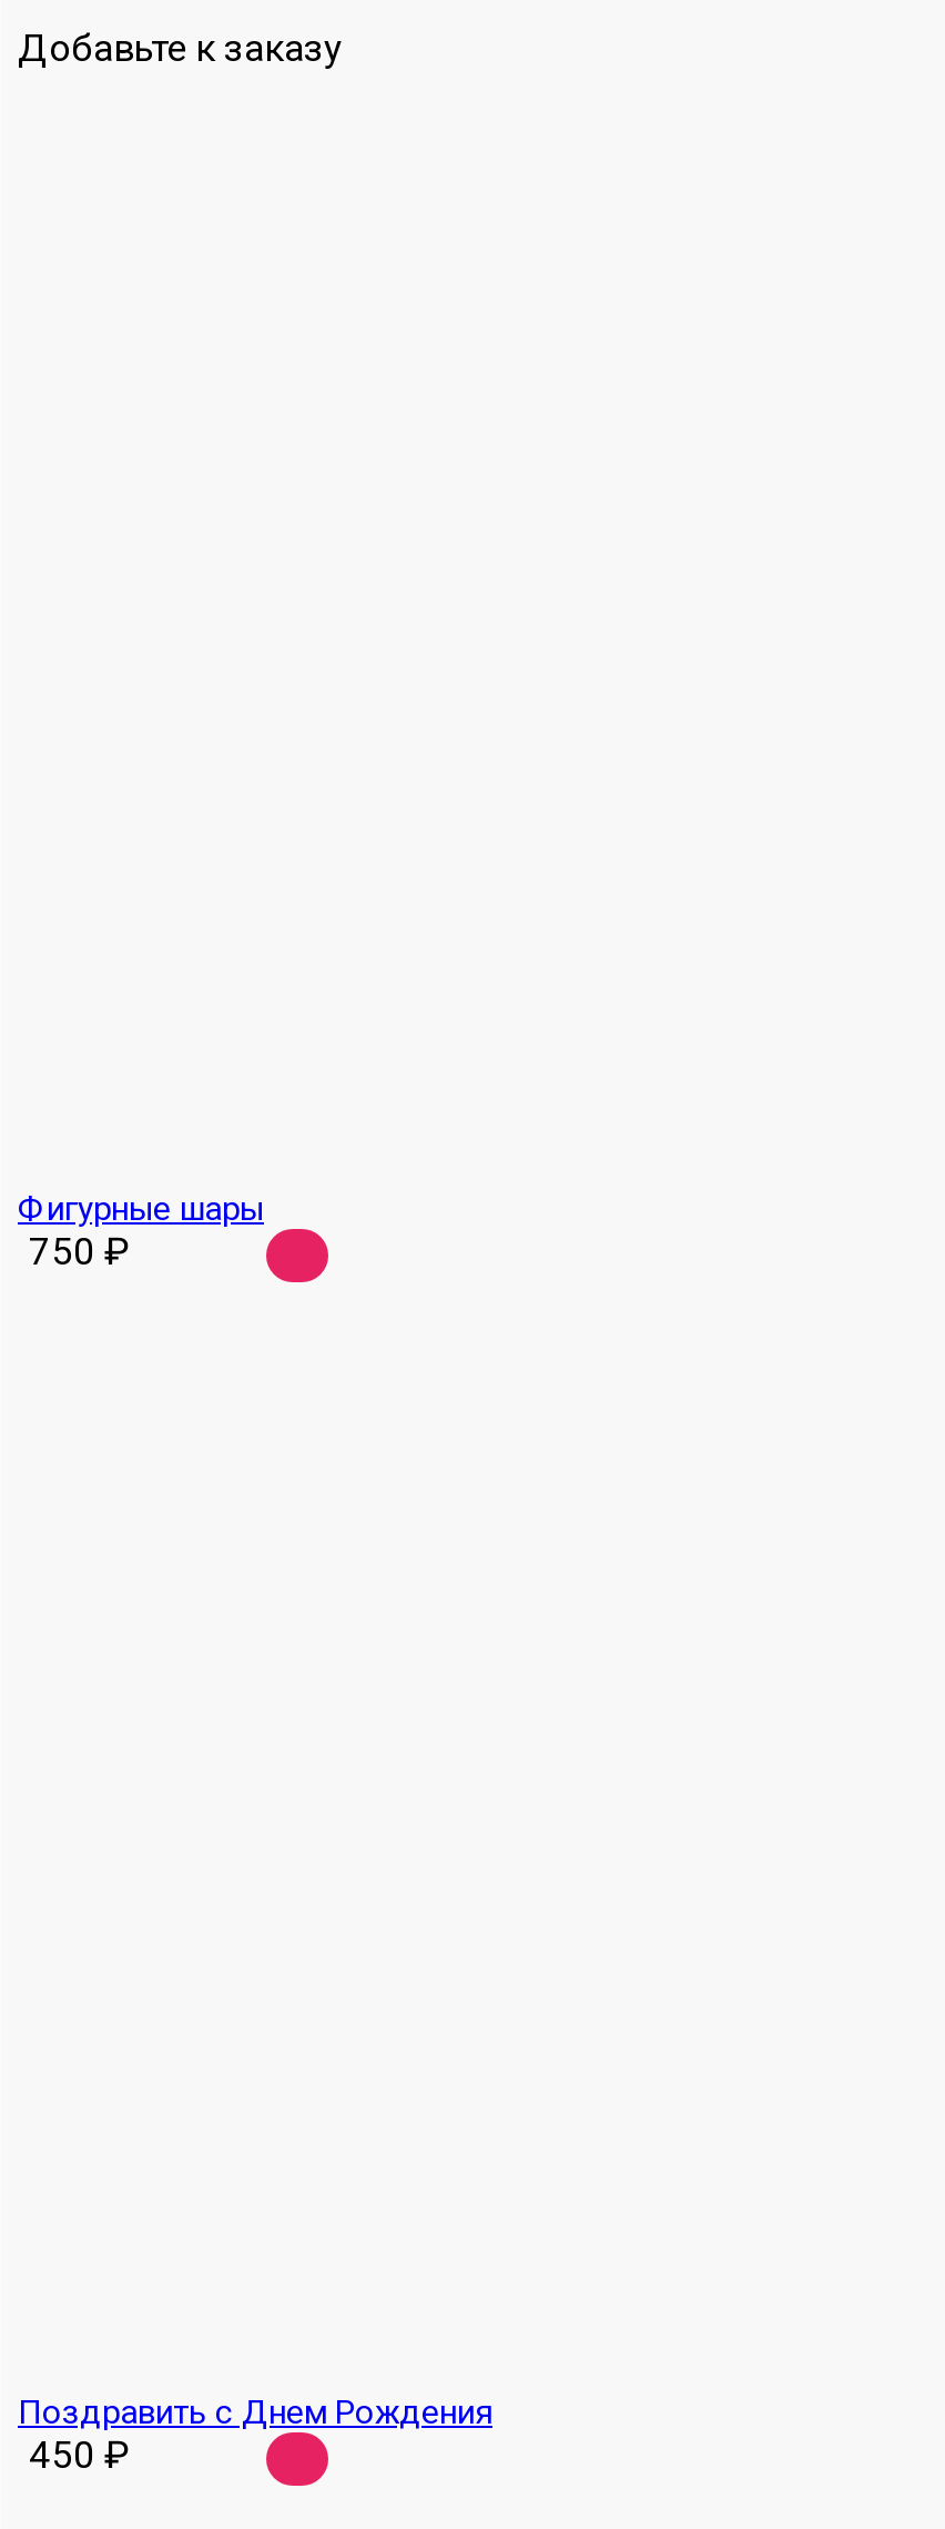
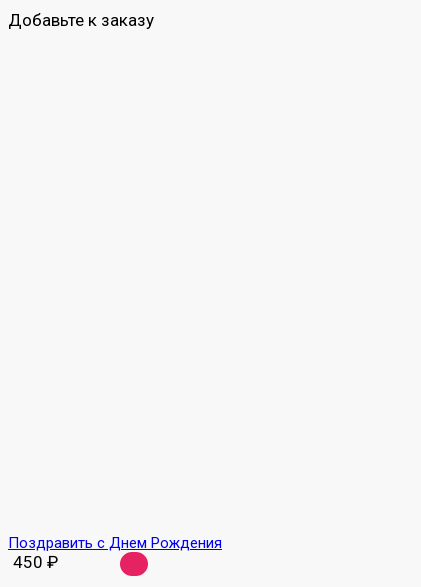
- Фигурные шары
- 750 ₽
